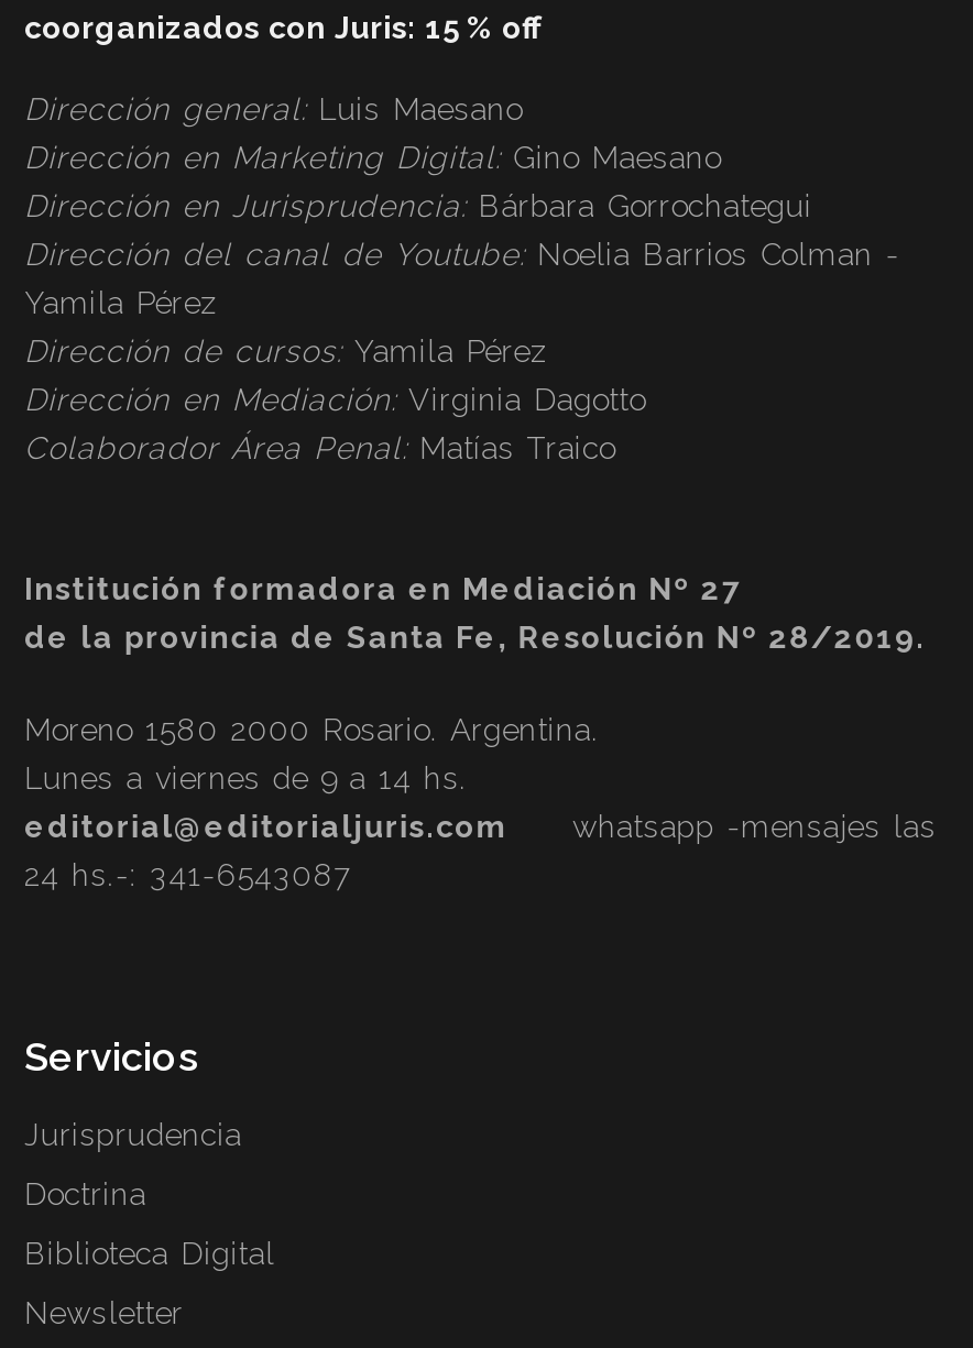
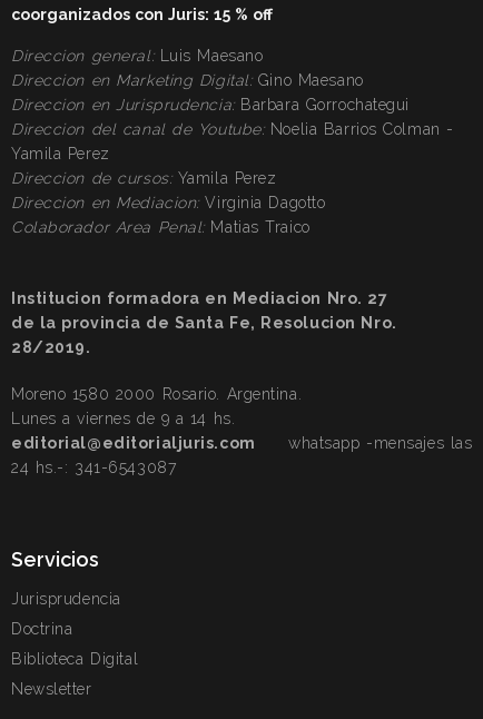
- Dirección general: Luis Maesano
- Dirección en Marketing Digital: Gino Maesano
- Dirección en Jurisprudencia: Bárbara Gorrochategui
- Dirección del canal de Youtube: Noelia Barrios Colman -
- Yamila Pérez
- Dirección de cursos: Yamila Pérez
- Dirección en Mediación: Virginia Dagotto
- Colaborador Área Penal: Matías Traico
+ Direccion general: Luis Maesano
+ Direccion en Marketing Digital: Gino Maesano
+ Direccion en Jurisprudencia: Barbara Gorrochategui
+ Direccion del canal de Youtube: Noelia Barrios Colman -
+ Yamila Perez
+ Direccion de cursos: Yamila Perez
+ Direccion en Mediacion: Virginia Dagotto
+ Colaborador Area Penal: Matias Traico

- Institución formadora en Mediación Nº 27
- de la provincia de Santa Fe, Resolución Nº 28/2019.
+ Institucion formadora en Mediacion Nro. 27
+ de la provincia de Santa Fe, Resolucion Nro.
+ 28/2019.
